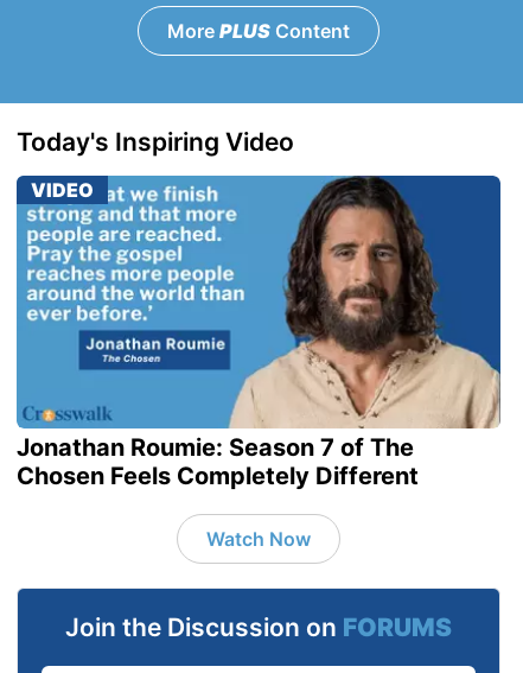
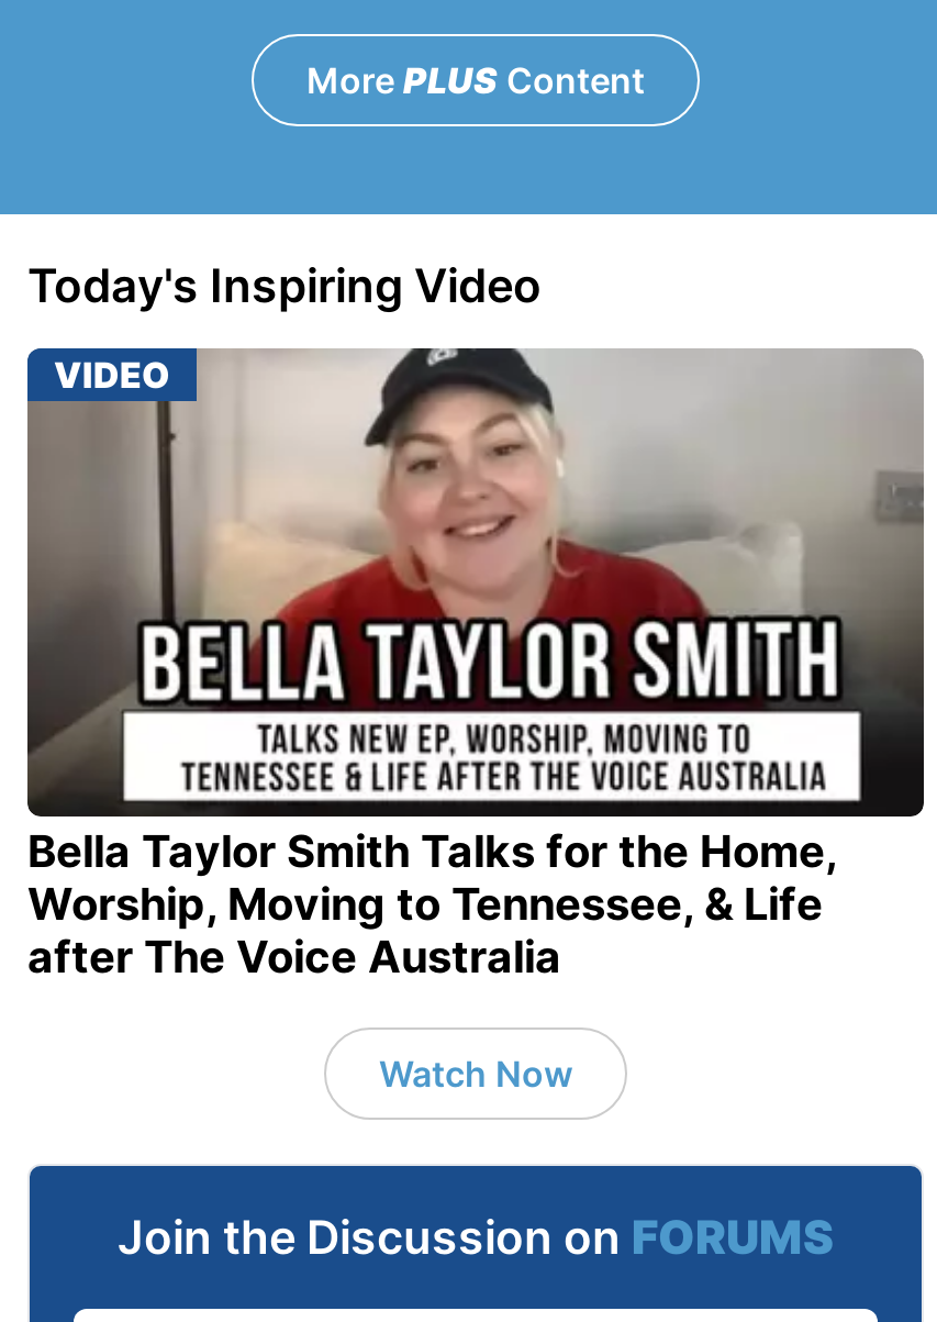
- [image]
- Jonathan Roumie: Season 7 of The
- Chosen Feels Completely Different
+ [image]
+ Bella Taylor Smith Talks for the Home,
+ Worship, Moving to Tennessee, & Life
+ after The Voice Australia
